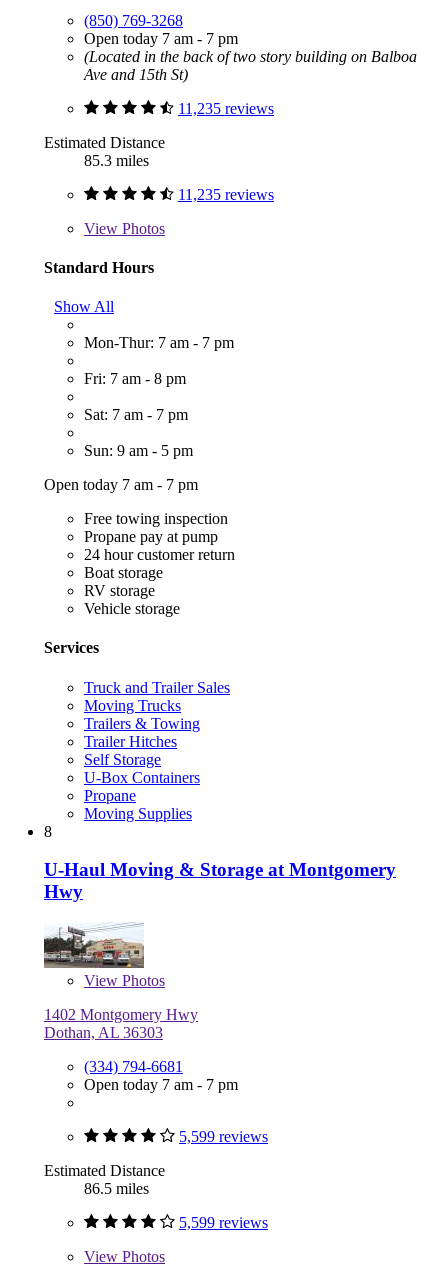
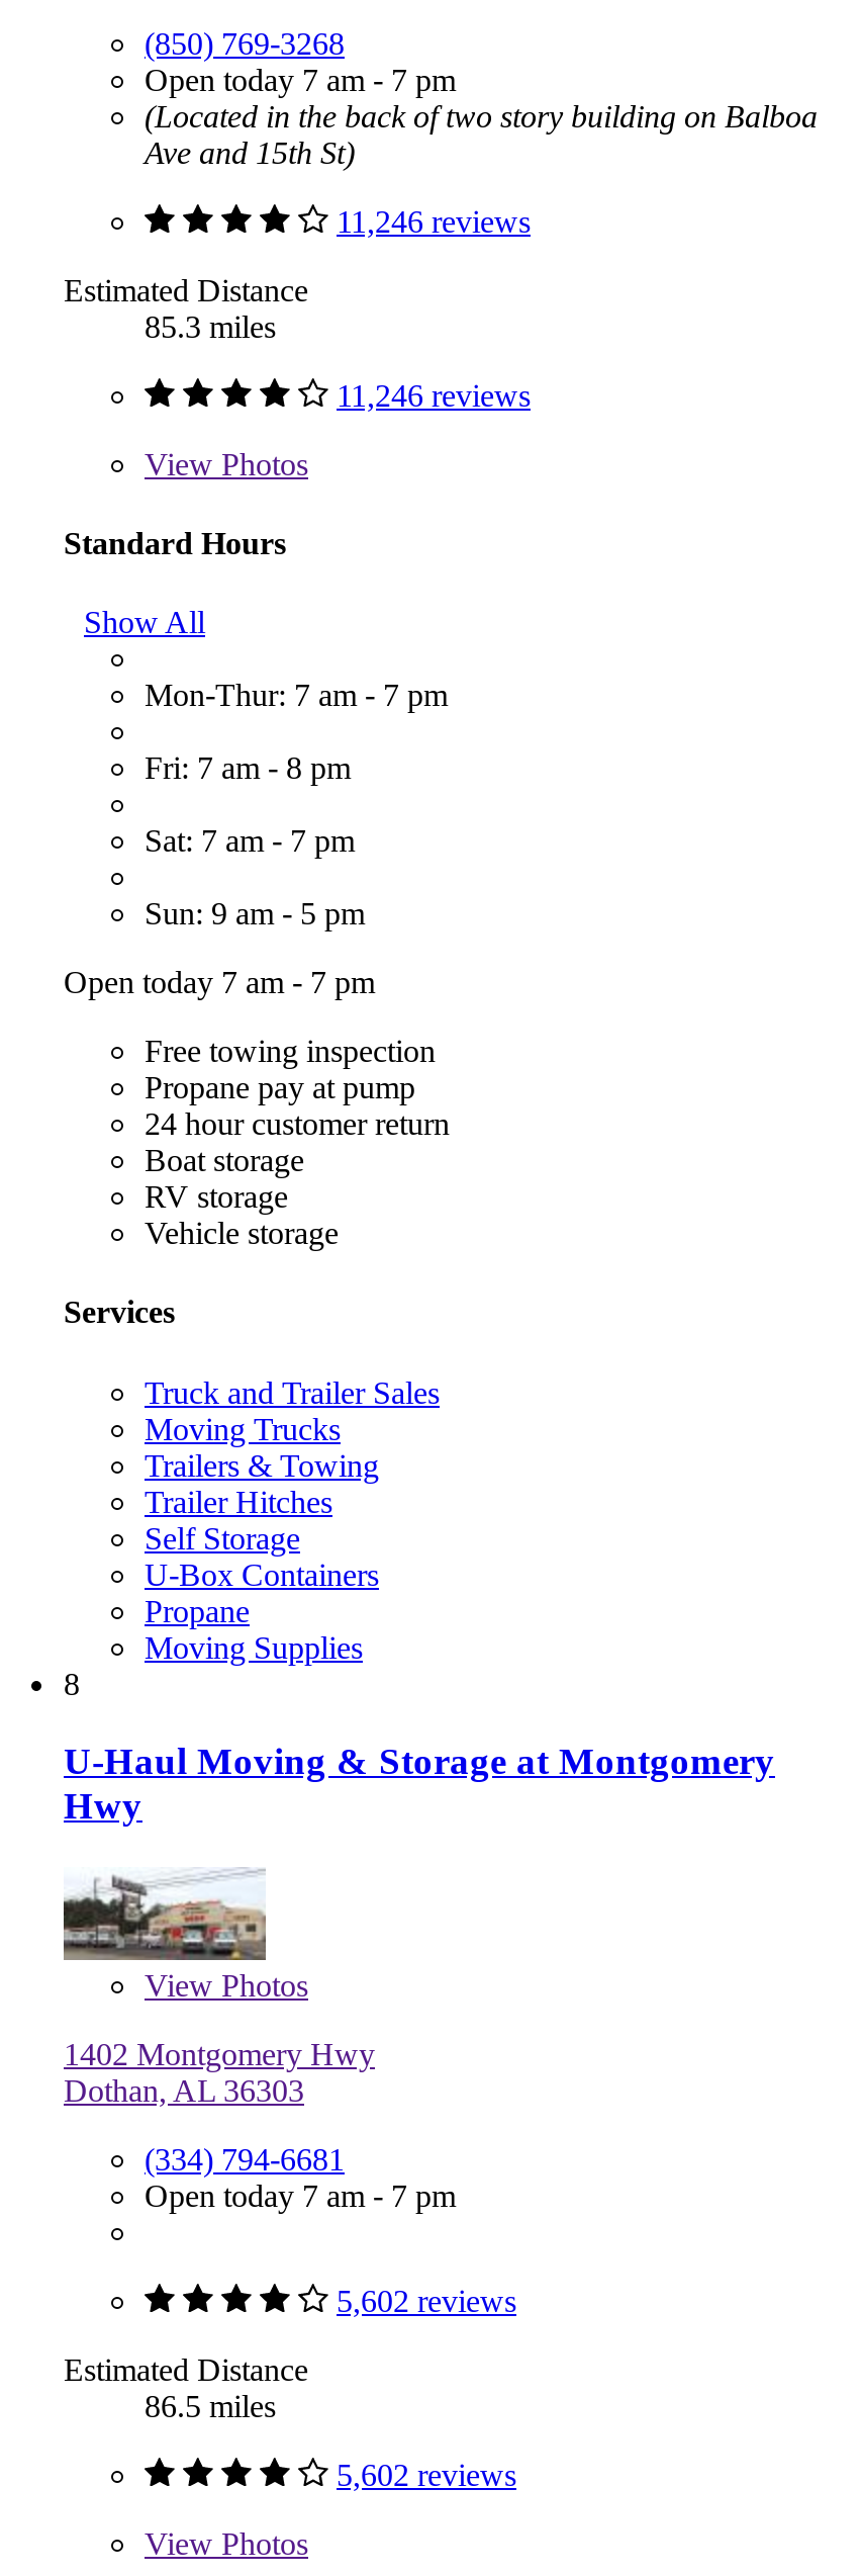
- 11,235 reviews
+ 11,246 reviews

- 11,235 reviews
+ 11,246 reviews

- 5,599 reviews
+ 5,602 reviews

- 5,599 reviews
+ 5,602 reviews
